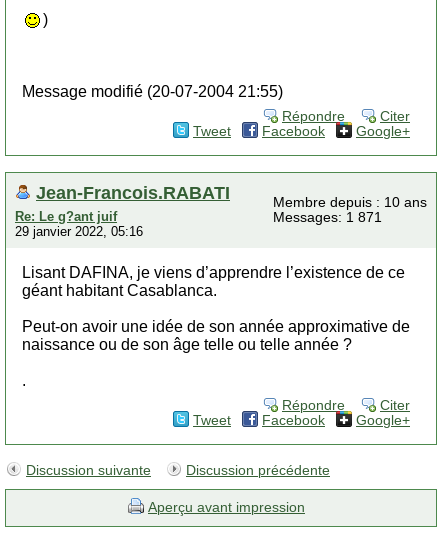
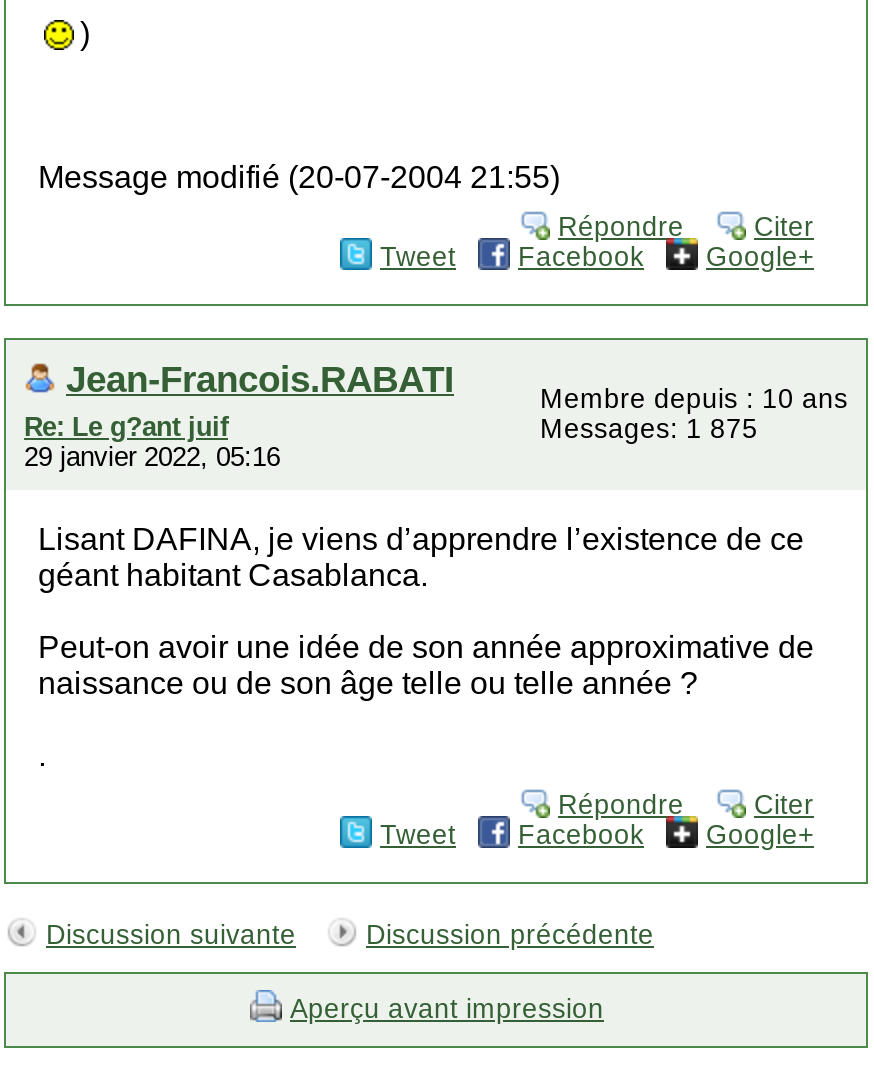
- Messages: 1 871
+ Messages: 1 875
